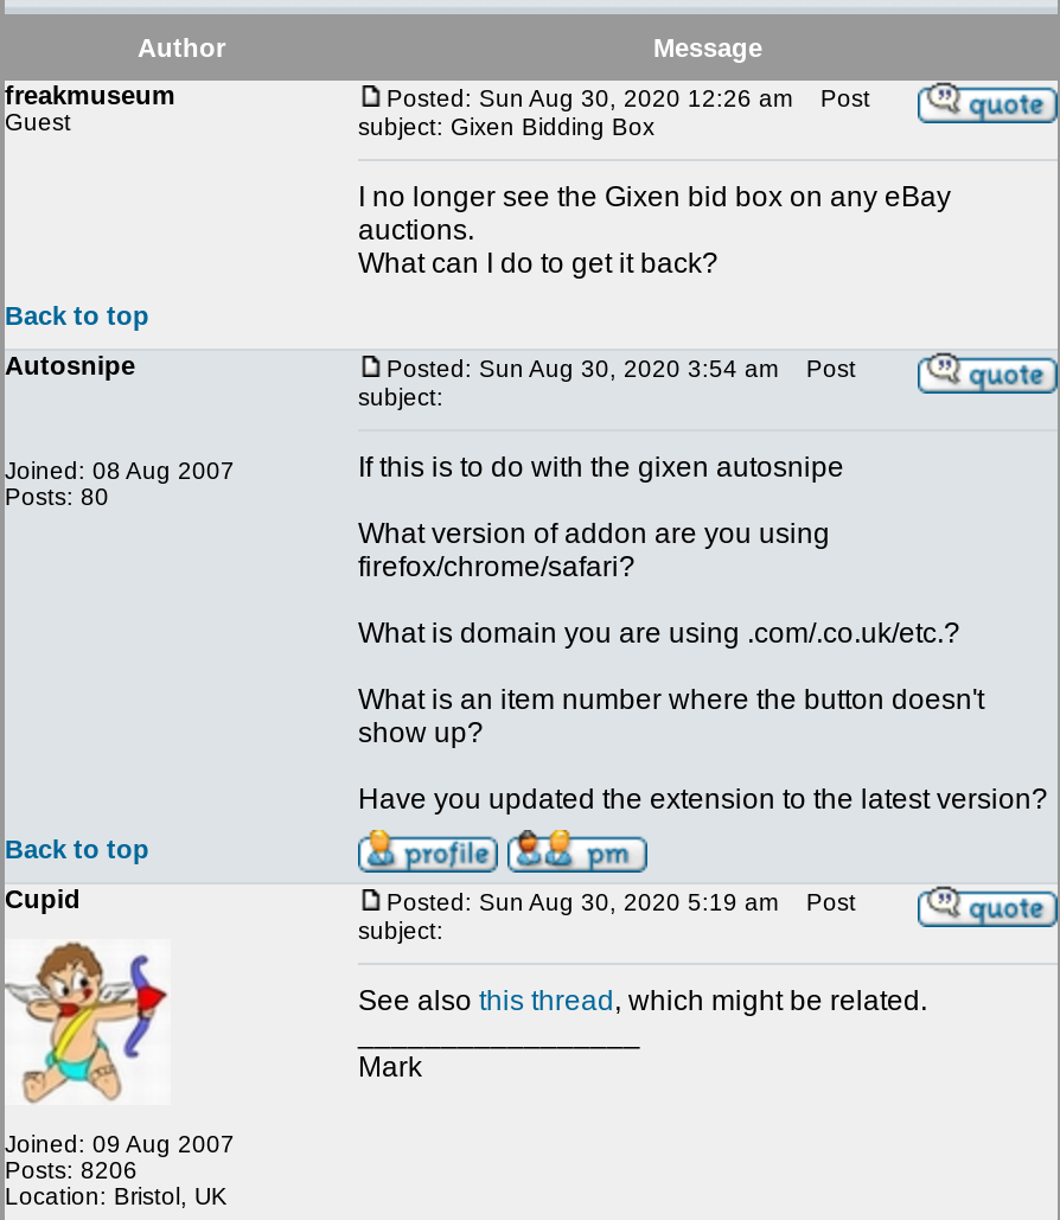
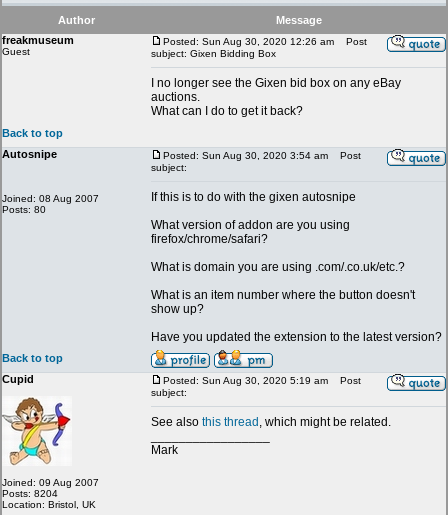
- Posts: 8206
+ Posts: 8204
